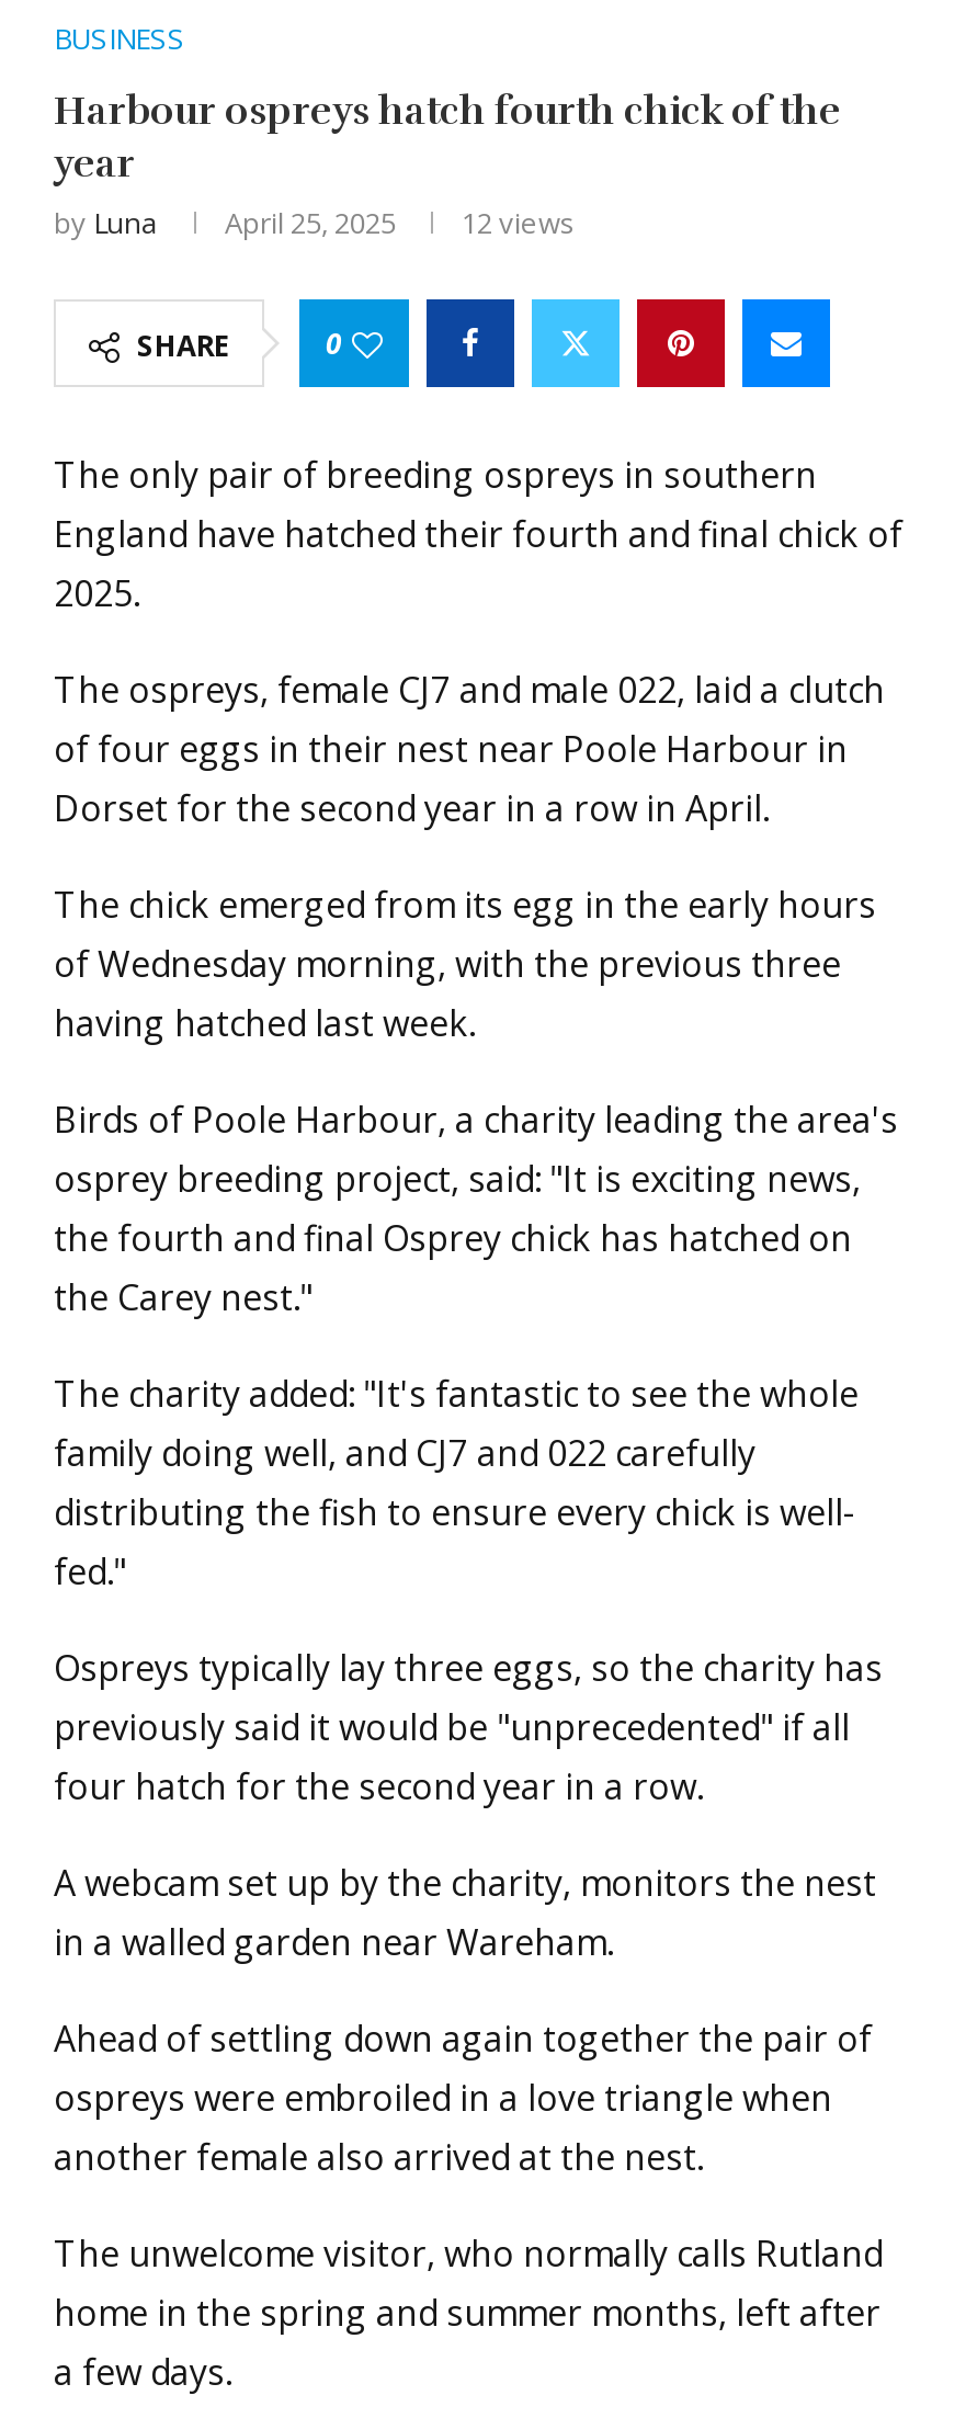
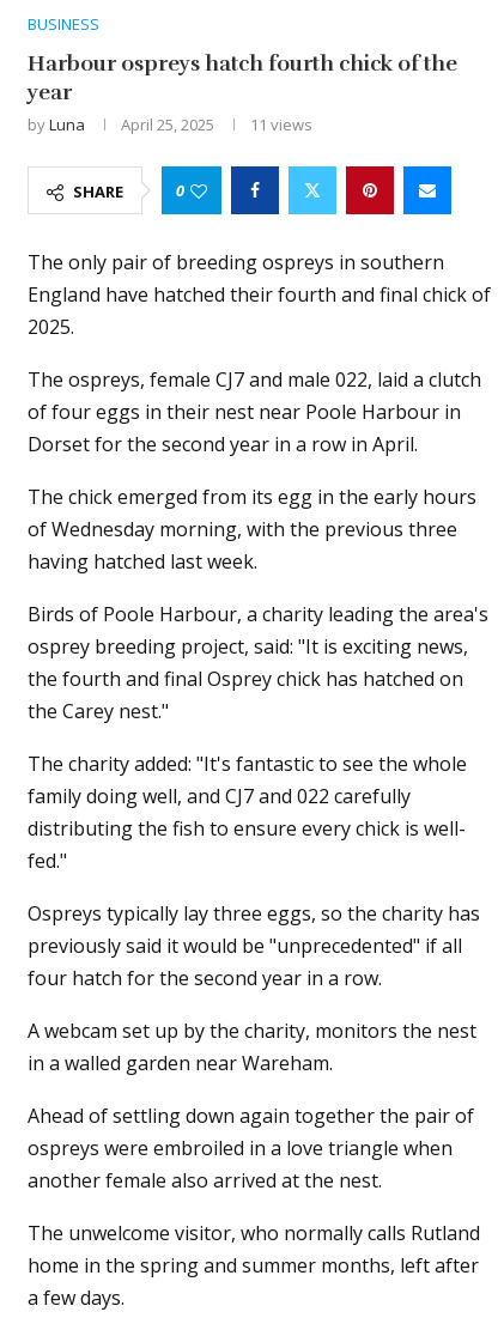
- by Luna April 25, 2025 12 views
+ by Luna April 25, 2025 11 views
